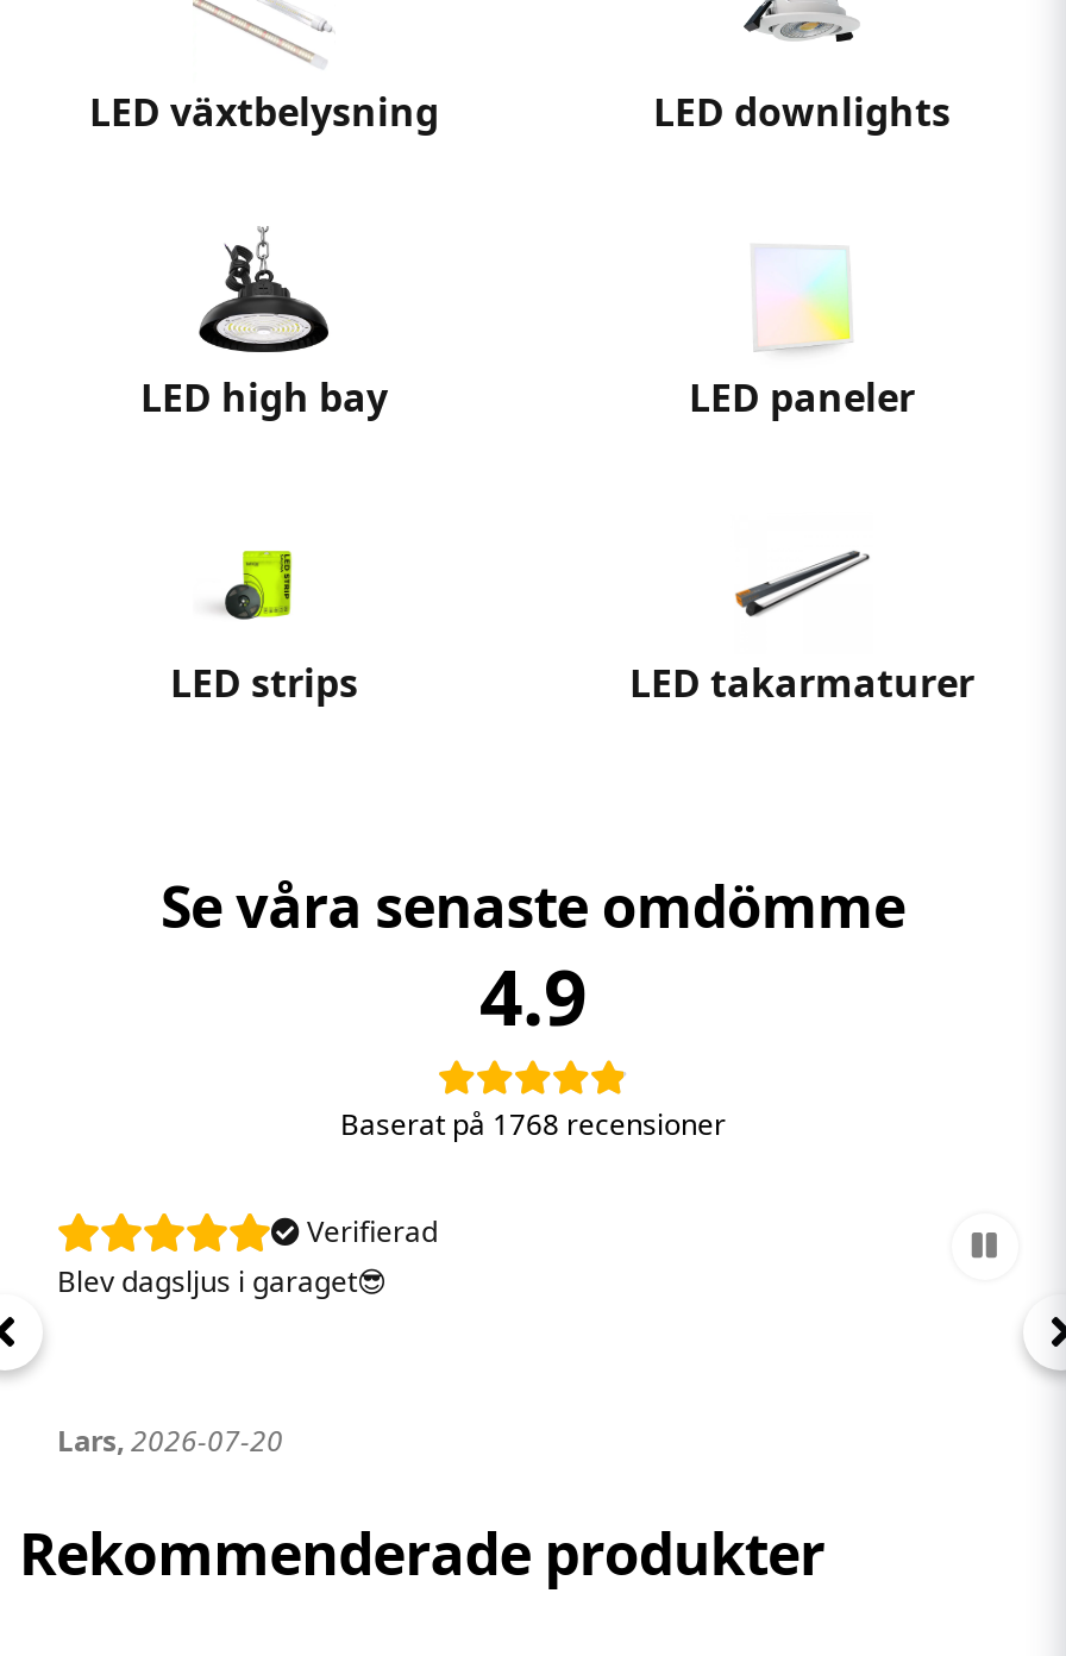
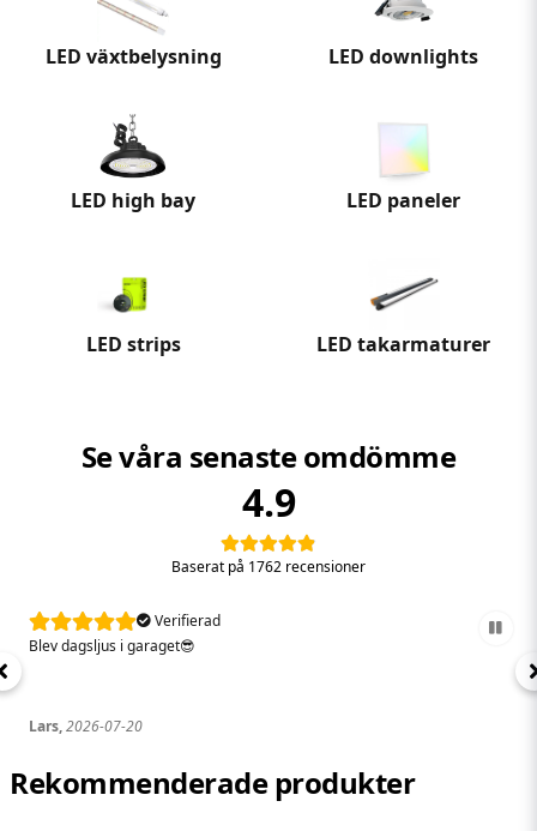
- Baserat på 1768 recensioner
+ Baserat på 1762 recensioner
